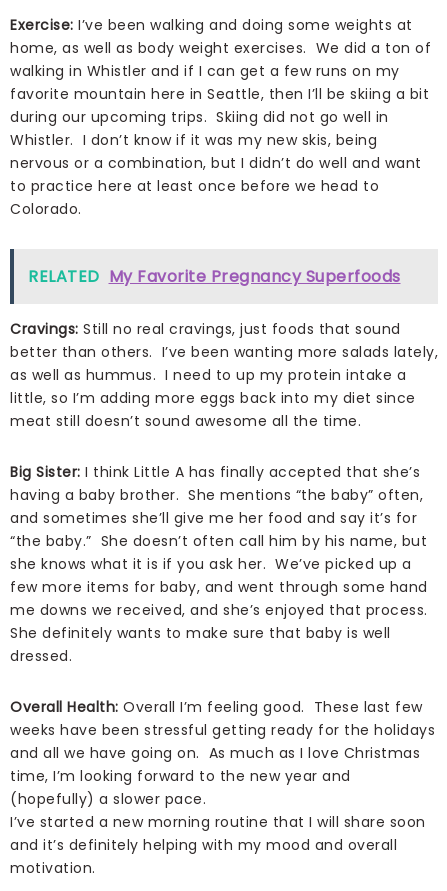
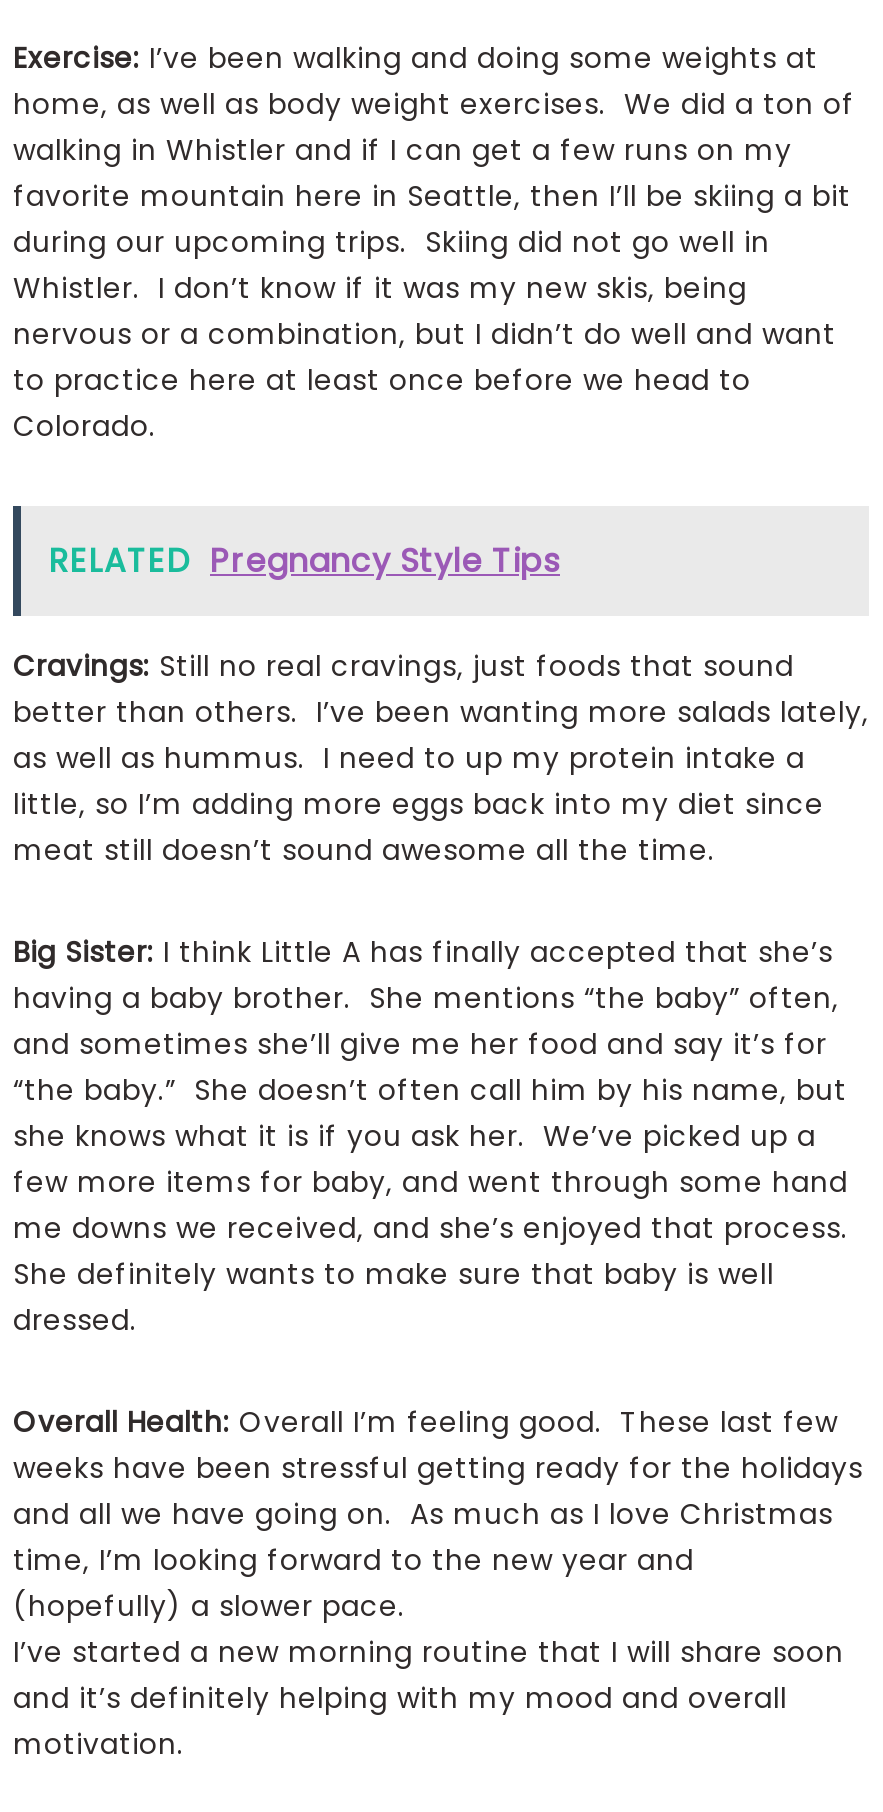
- RELATED My Favorite Pregnancy Superfoods
+ RELATED Pregnancy Style Tips
